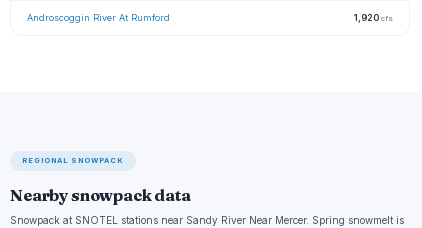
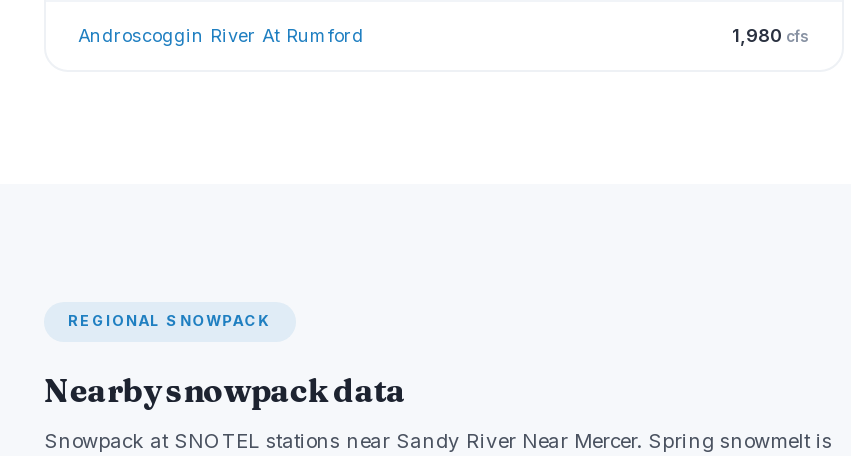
- 1,920 cfs
+ 1,980 cfs
